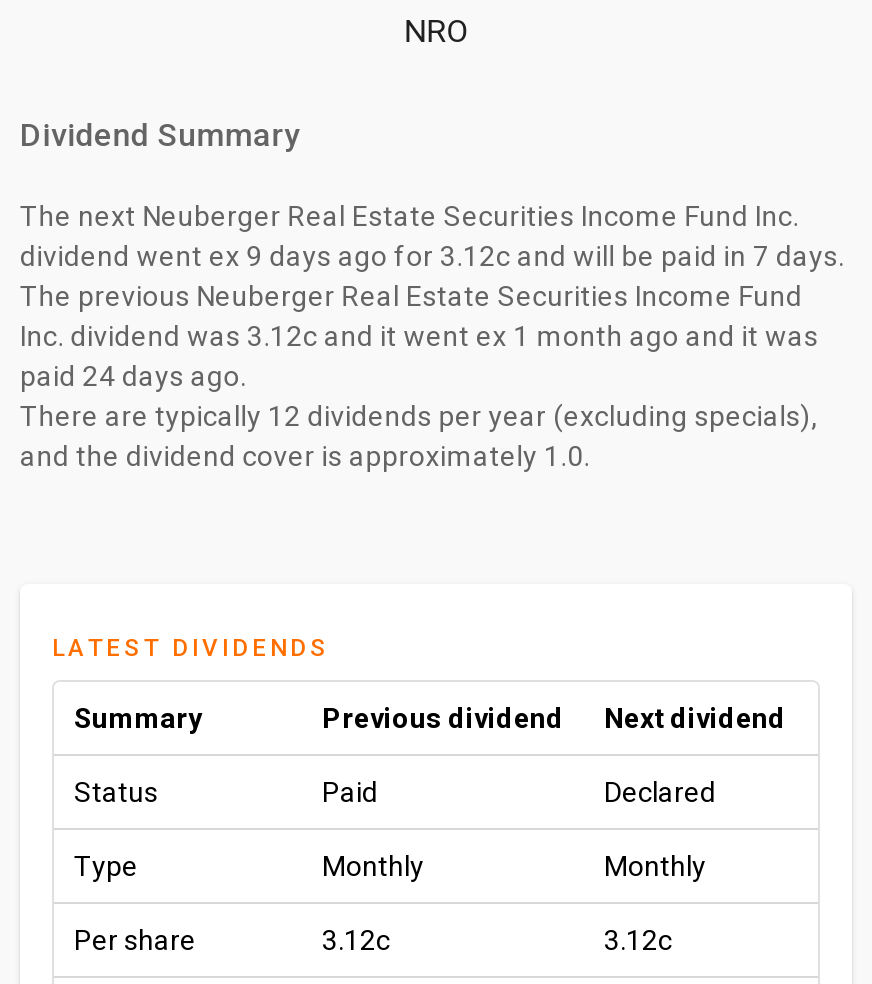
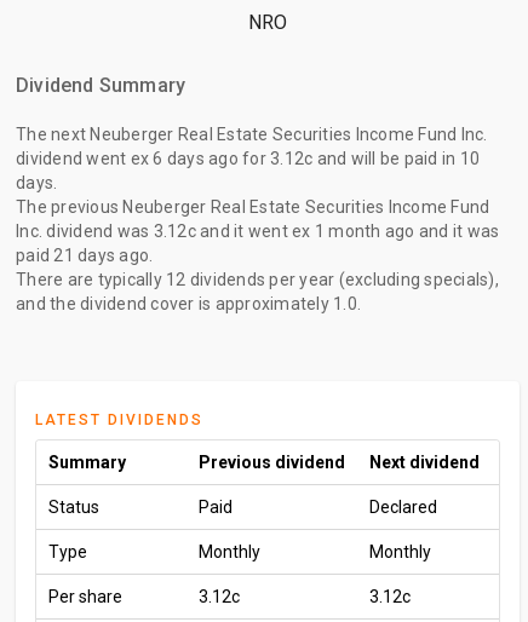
- dividend went ex 9 days ago for 3.12c and will be paid in 7 days.
+ dividend went ex 6 days ago for 3.12c and will be paid in 10
+ days.

- paid 24 days ago.
+ paid 21 days ago.
